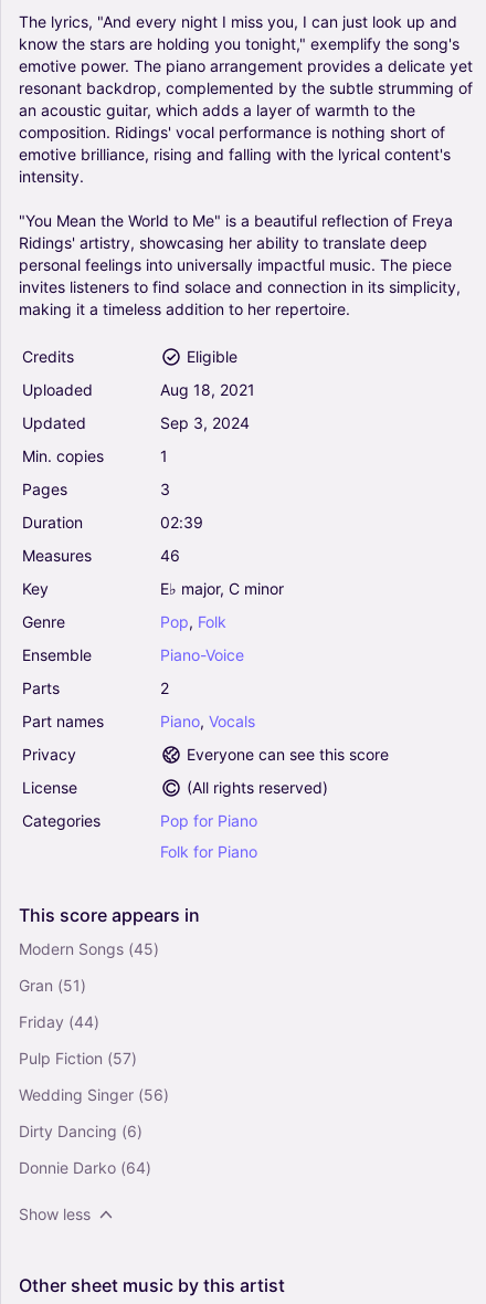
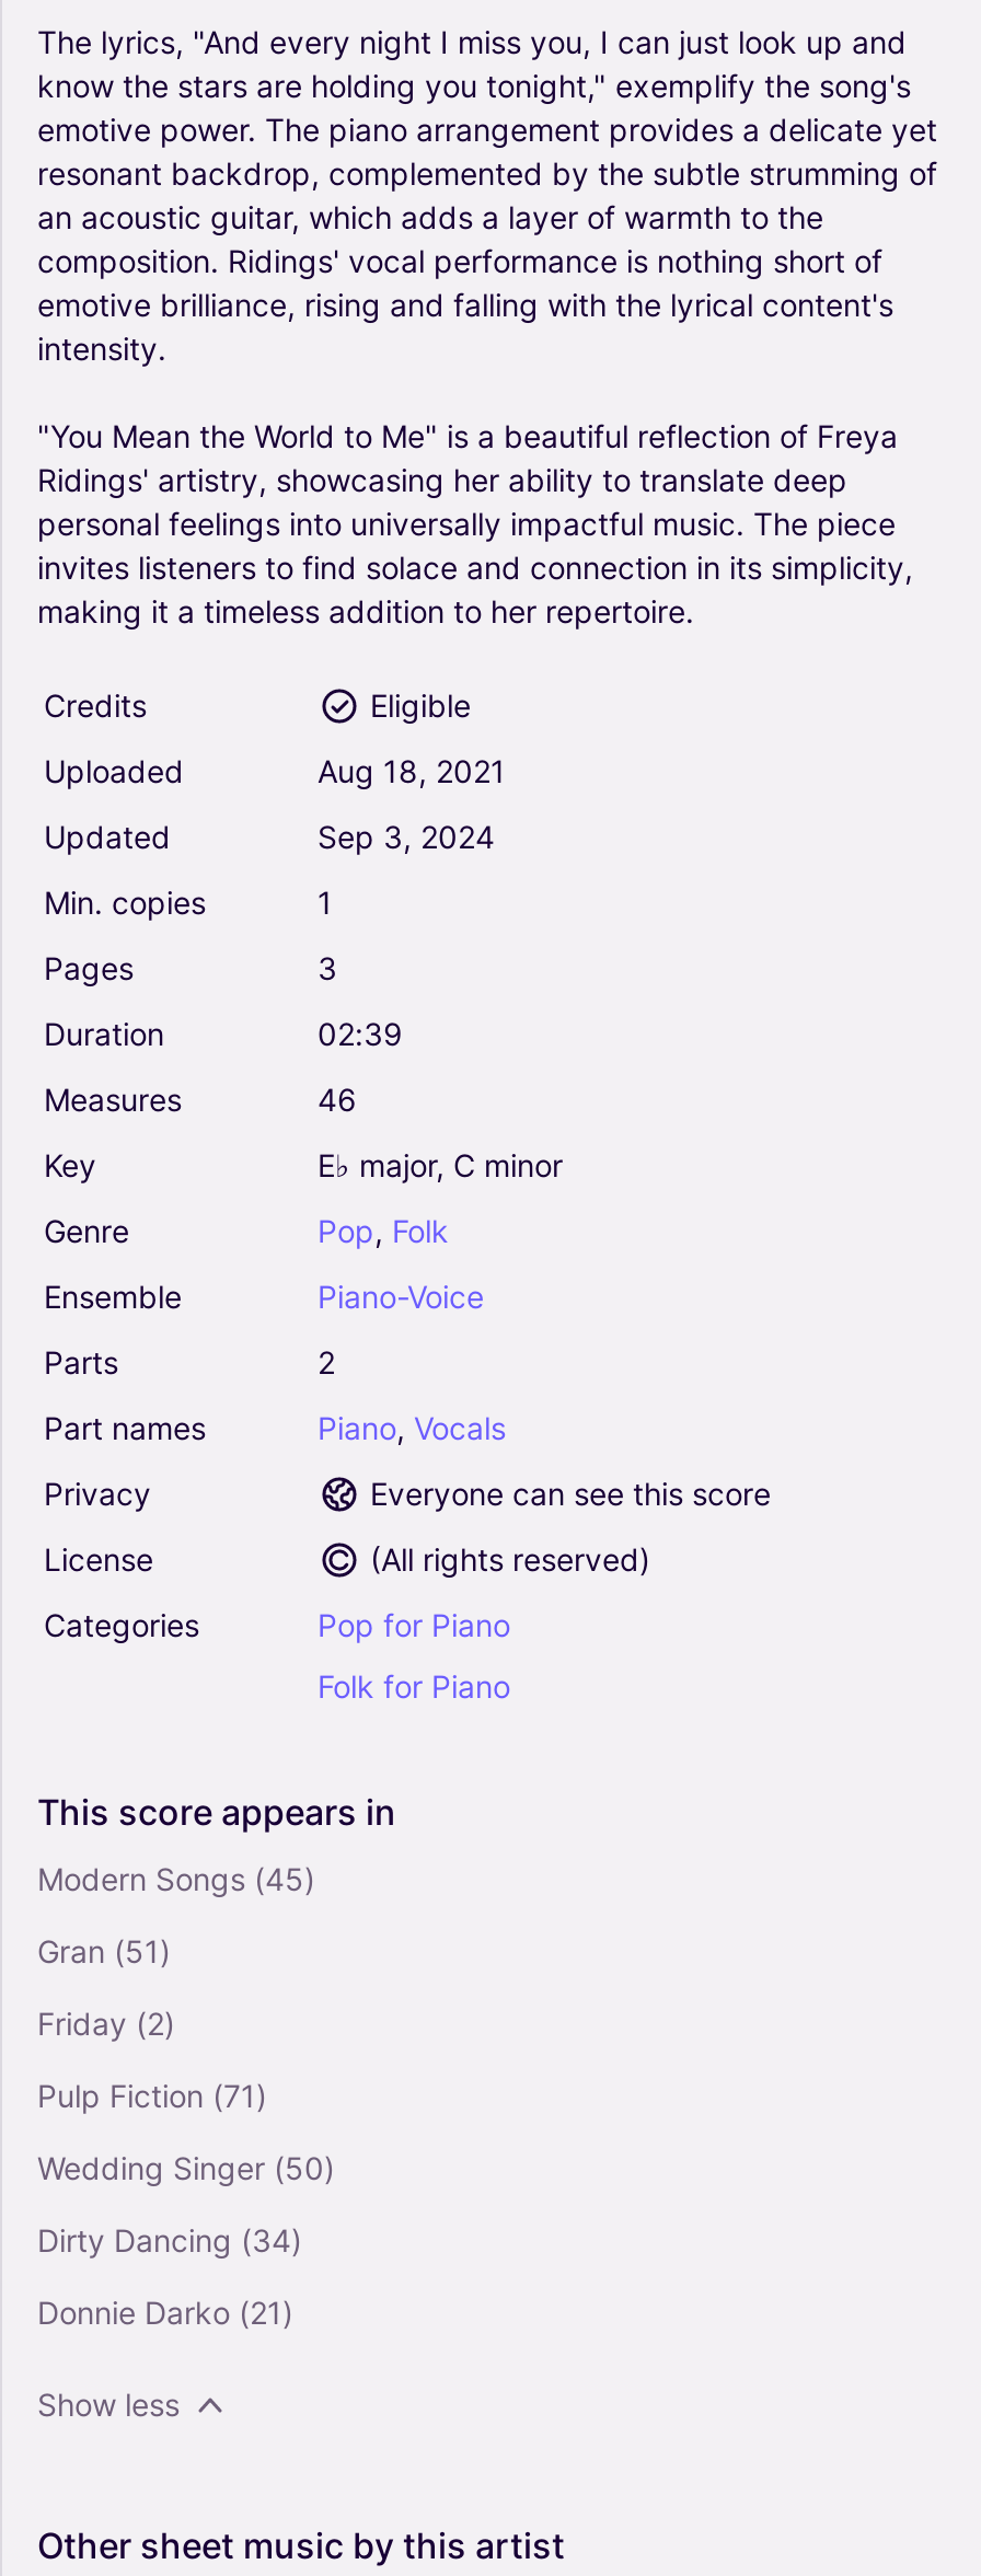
- Friday (44)
+ Friday (2)

- Pulp Fiction (57)
+ Pulp Fiction (71)

- Wedding Singer (56)
+ Wedding Singer (50)

- Dirty Dancing (6)
+ Dirty Dancing (34)

- Donnie Darko (64)
+ Donnie Darko (21)
